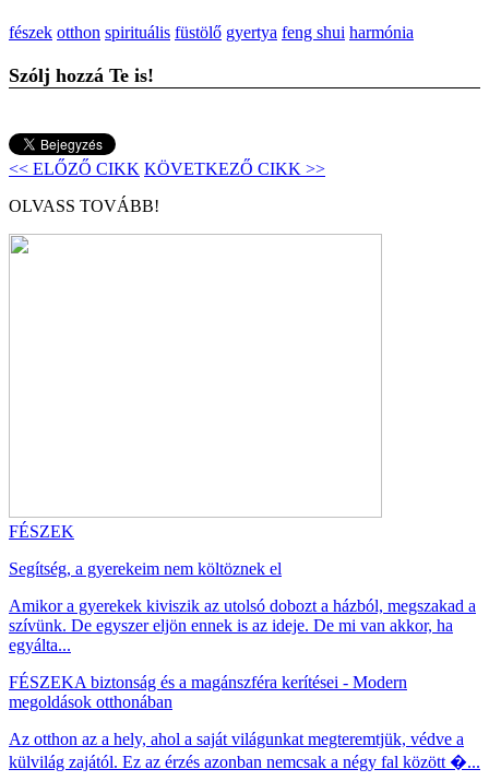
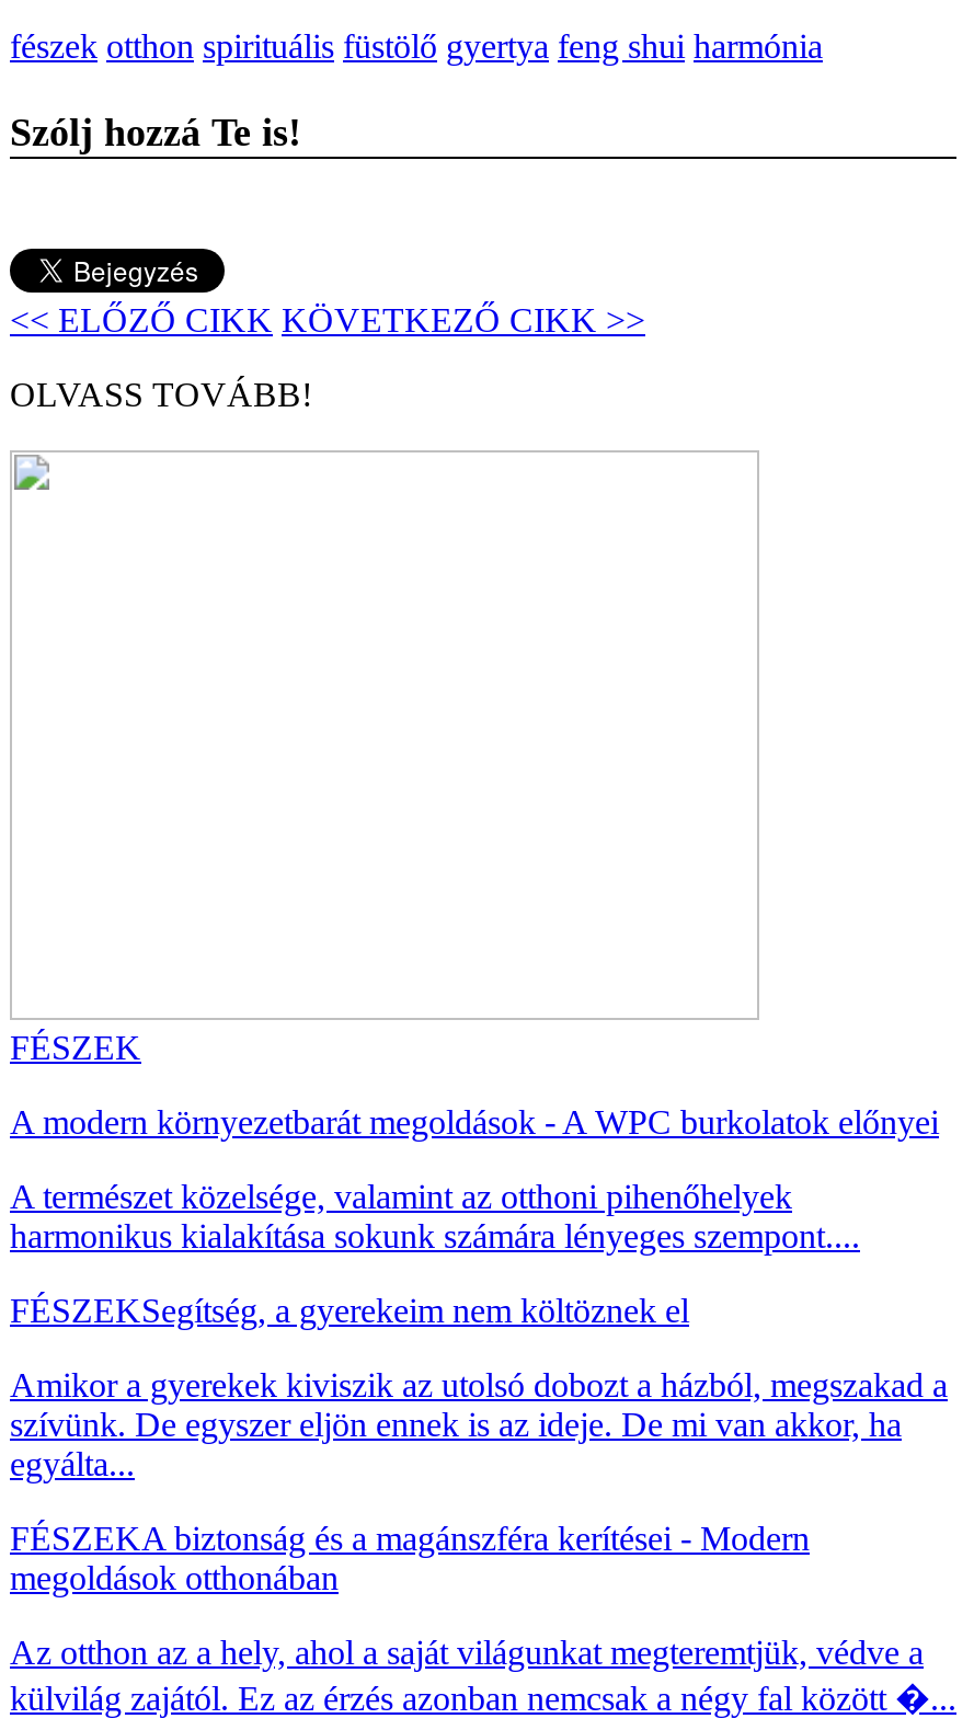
- Segítség, a gyerekeim nem költöznek el
+ A modern környezetbarát megoldások - A WPC burkolatok előnyei
+ A természet közelsége, valamint az otthoni pihenőhelyek
+ harmonikus kialakítása sokunk számára lényeges szempont....
+ FÉSZEKSegítség, a gyerekeim nem költöznek el
